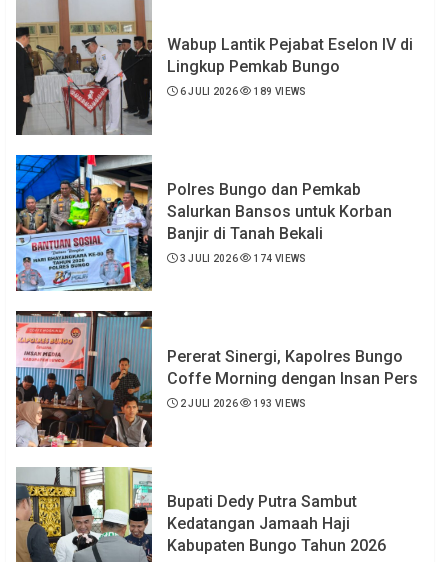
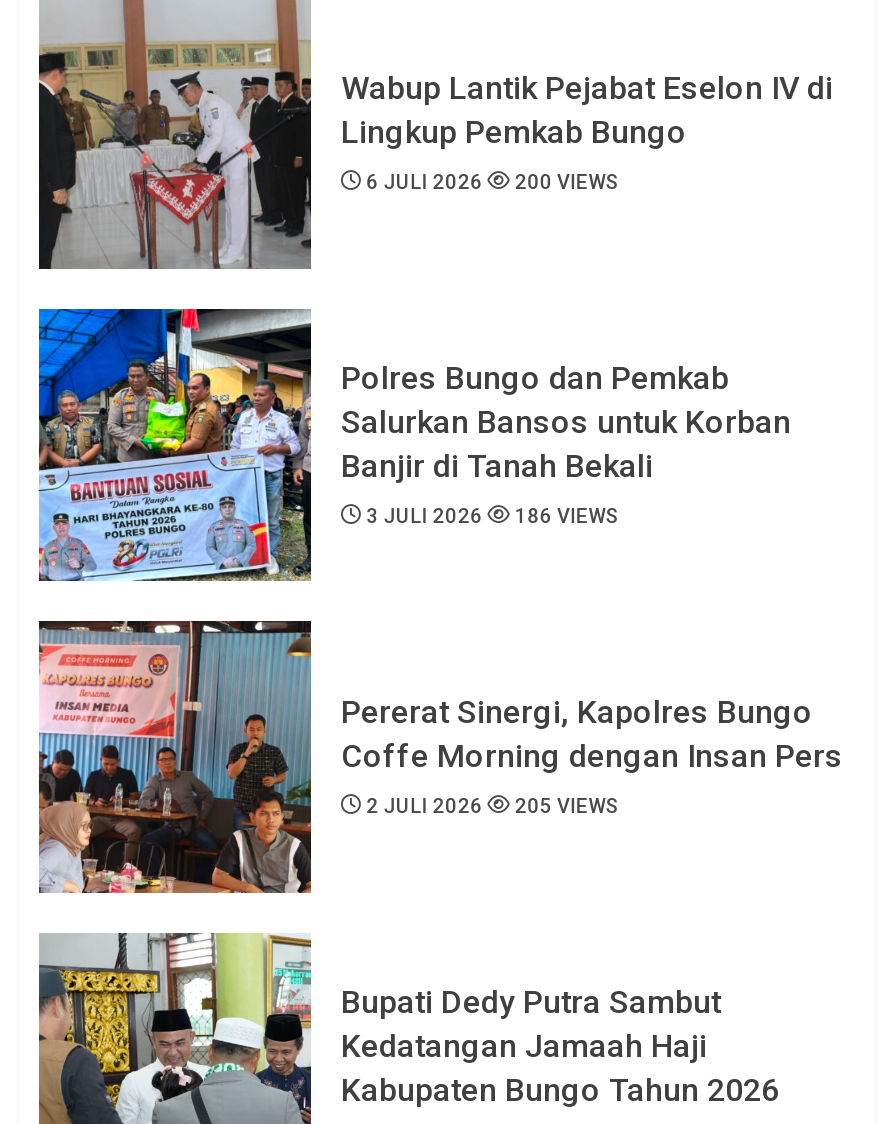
- 6 JULI 2026 189 VIEWS
+ 6 JULI 2026 200 VIEWS

- 3 JULI 2026 174 VIEWS
+ 3 JULI 2026 186 VIEWS

- 2 JULI 2026 193 VIEWS
+ 2 JULI 2026 205 VIEWS
